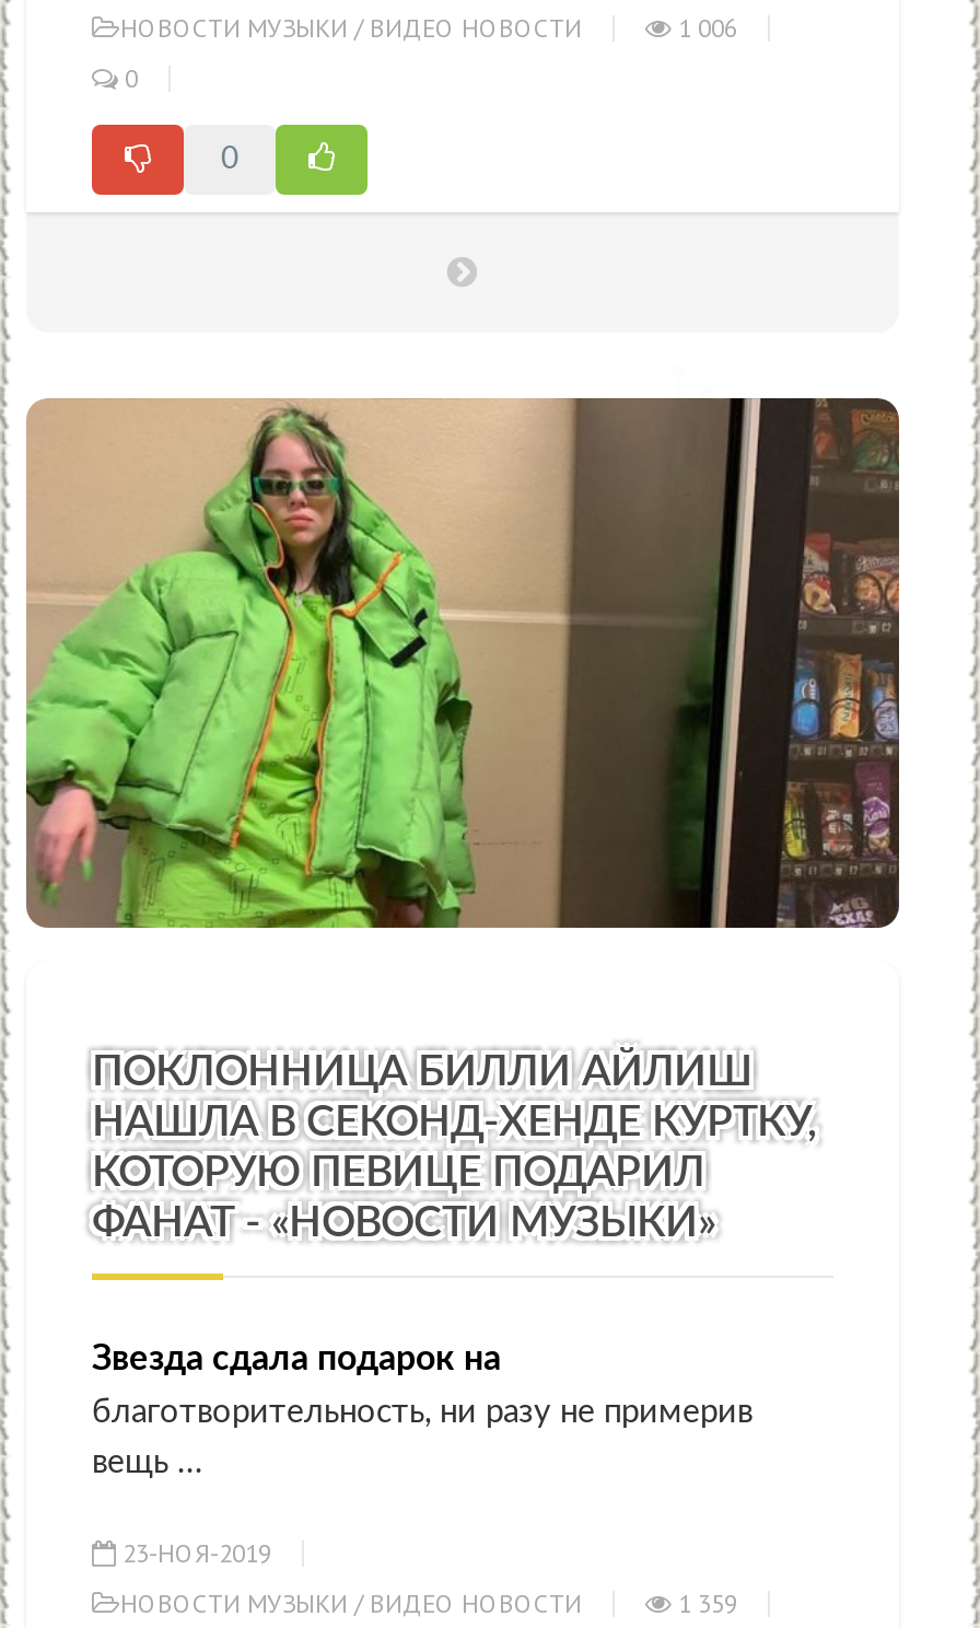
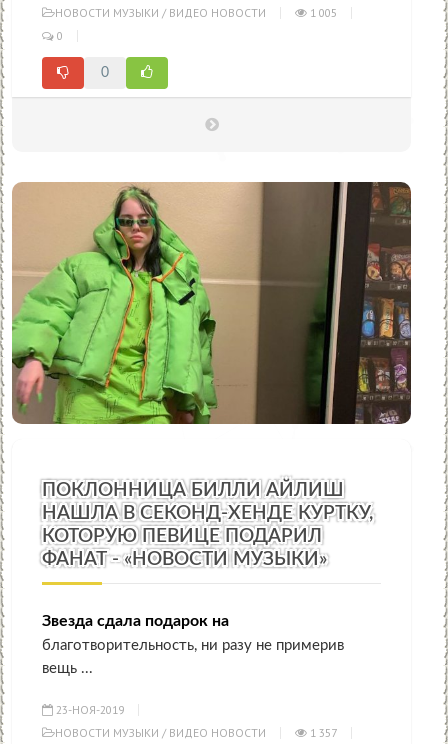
- 1 006
+ 1 005

- 1 359
+ 1 357
